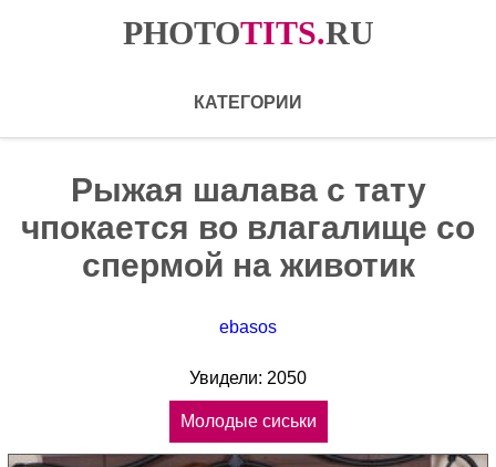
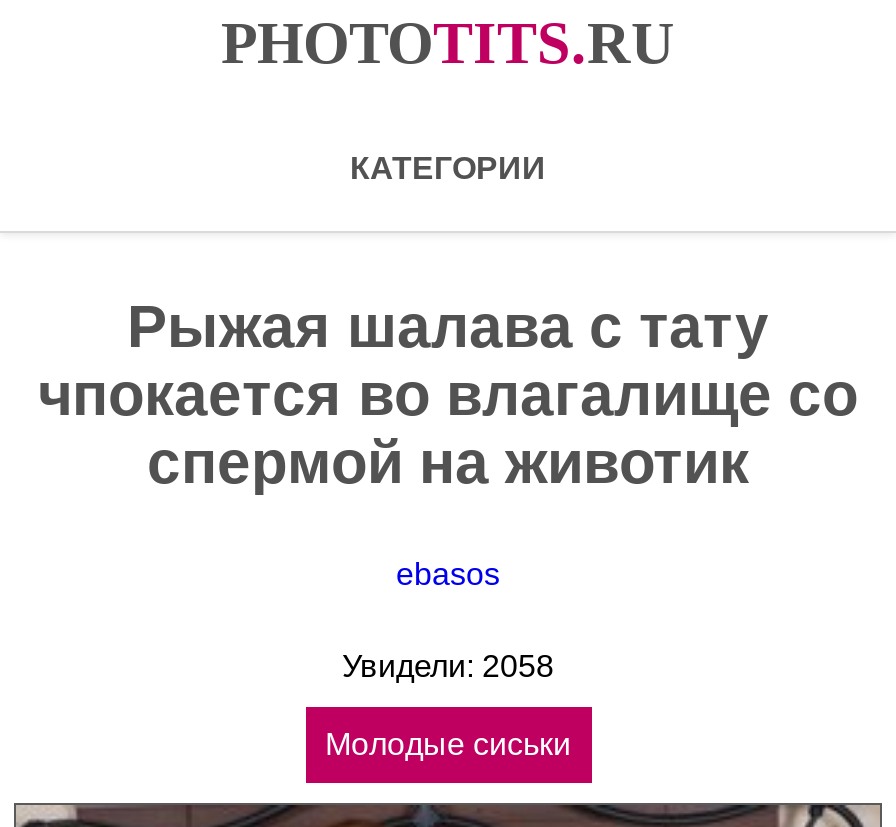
- Увидели: 2050
+ Увидели: 2058
